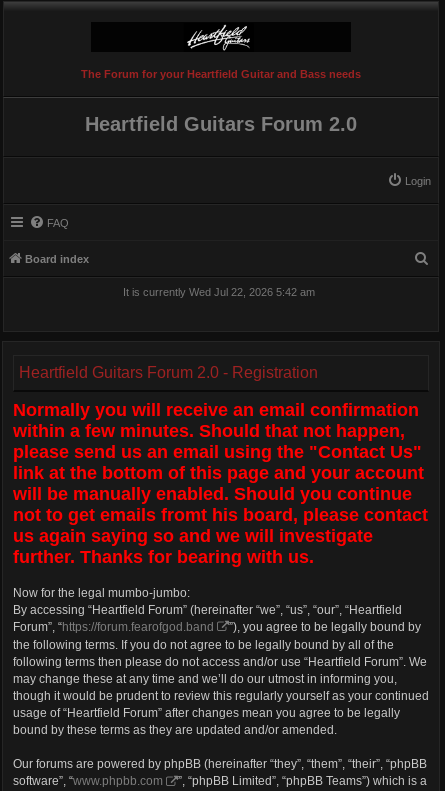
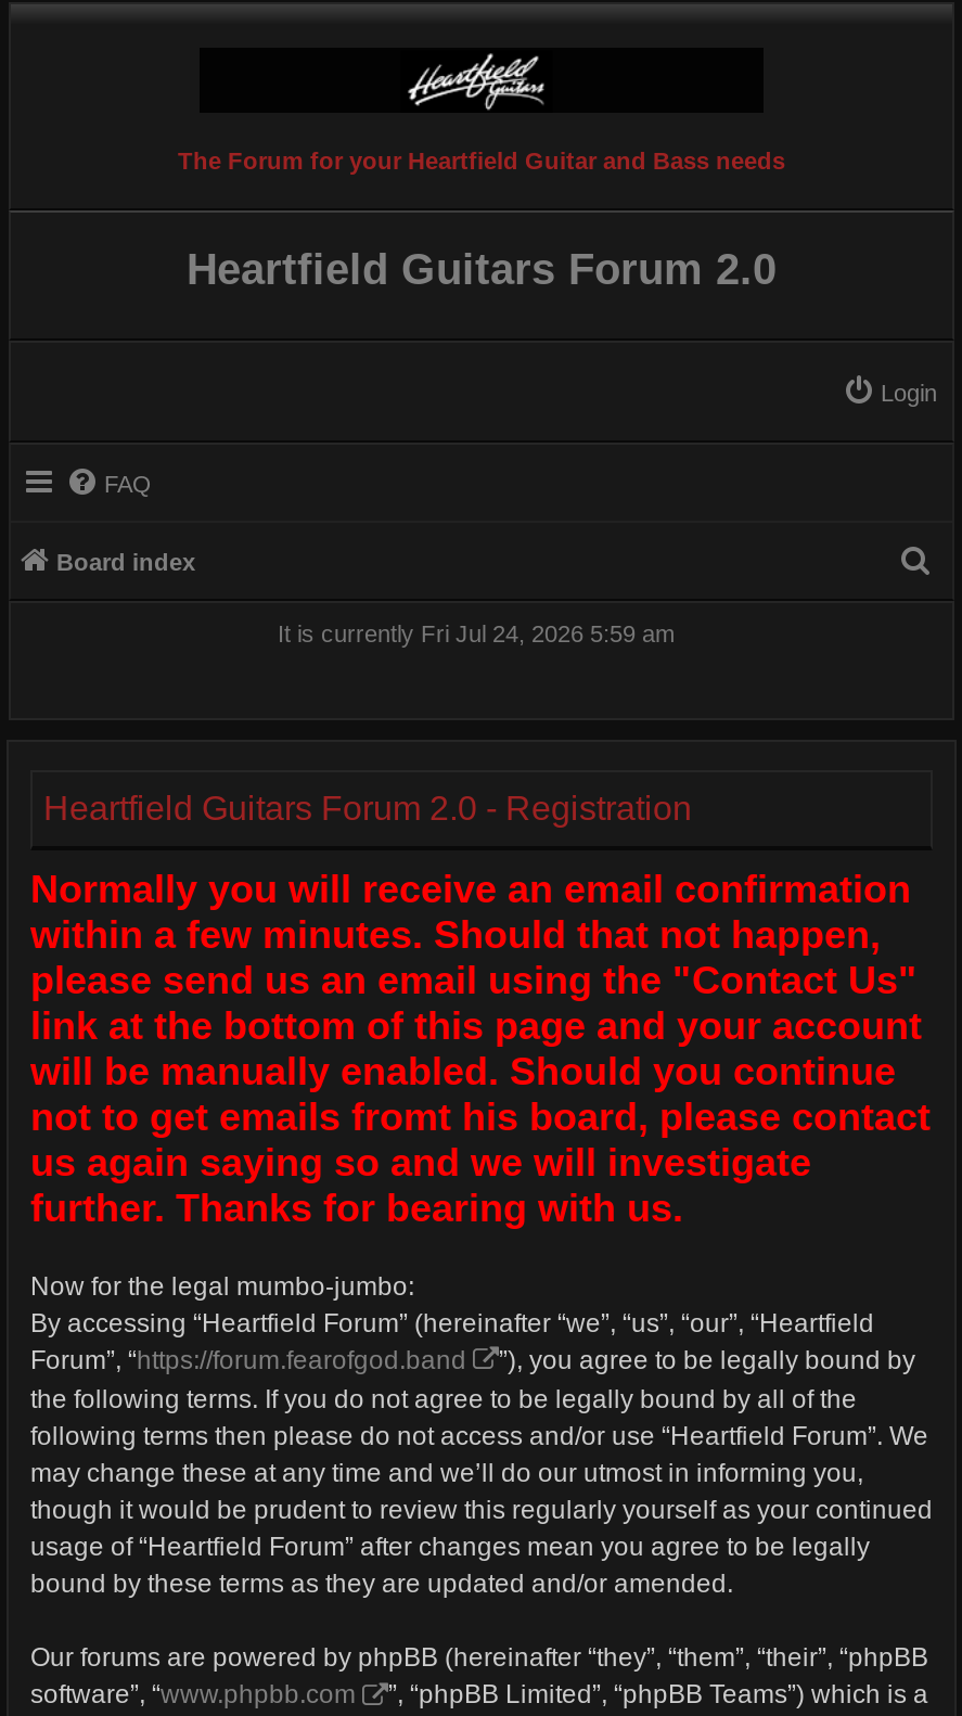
- It is currently Wed Jul 22, 2026 5:42 am
+ It is currently Fri Jul 24, 2026 5:59 am
